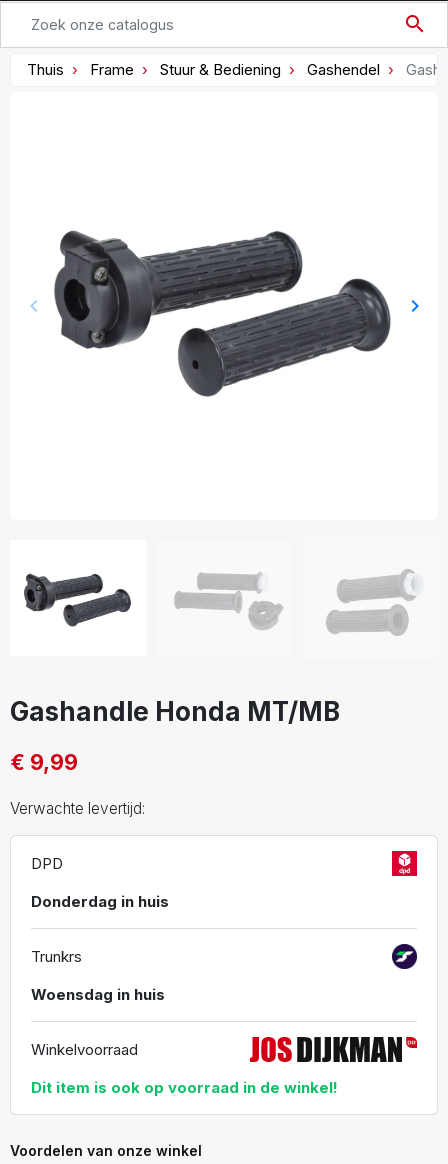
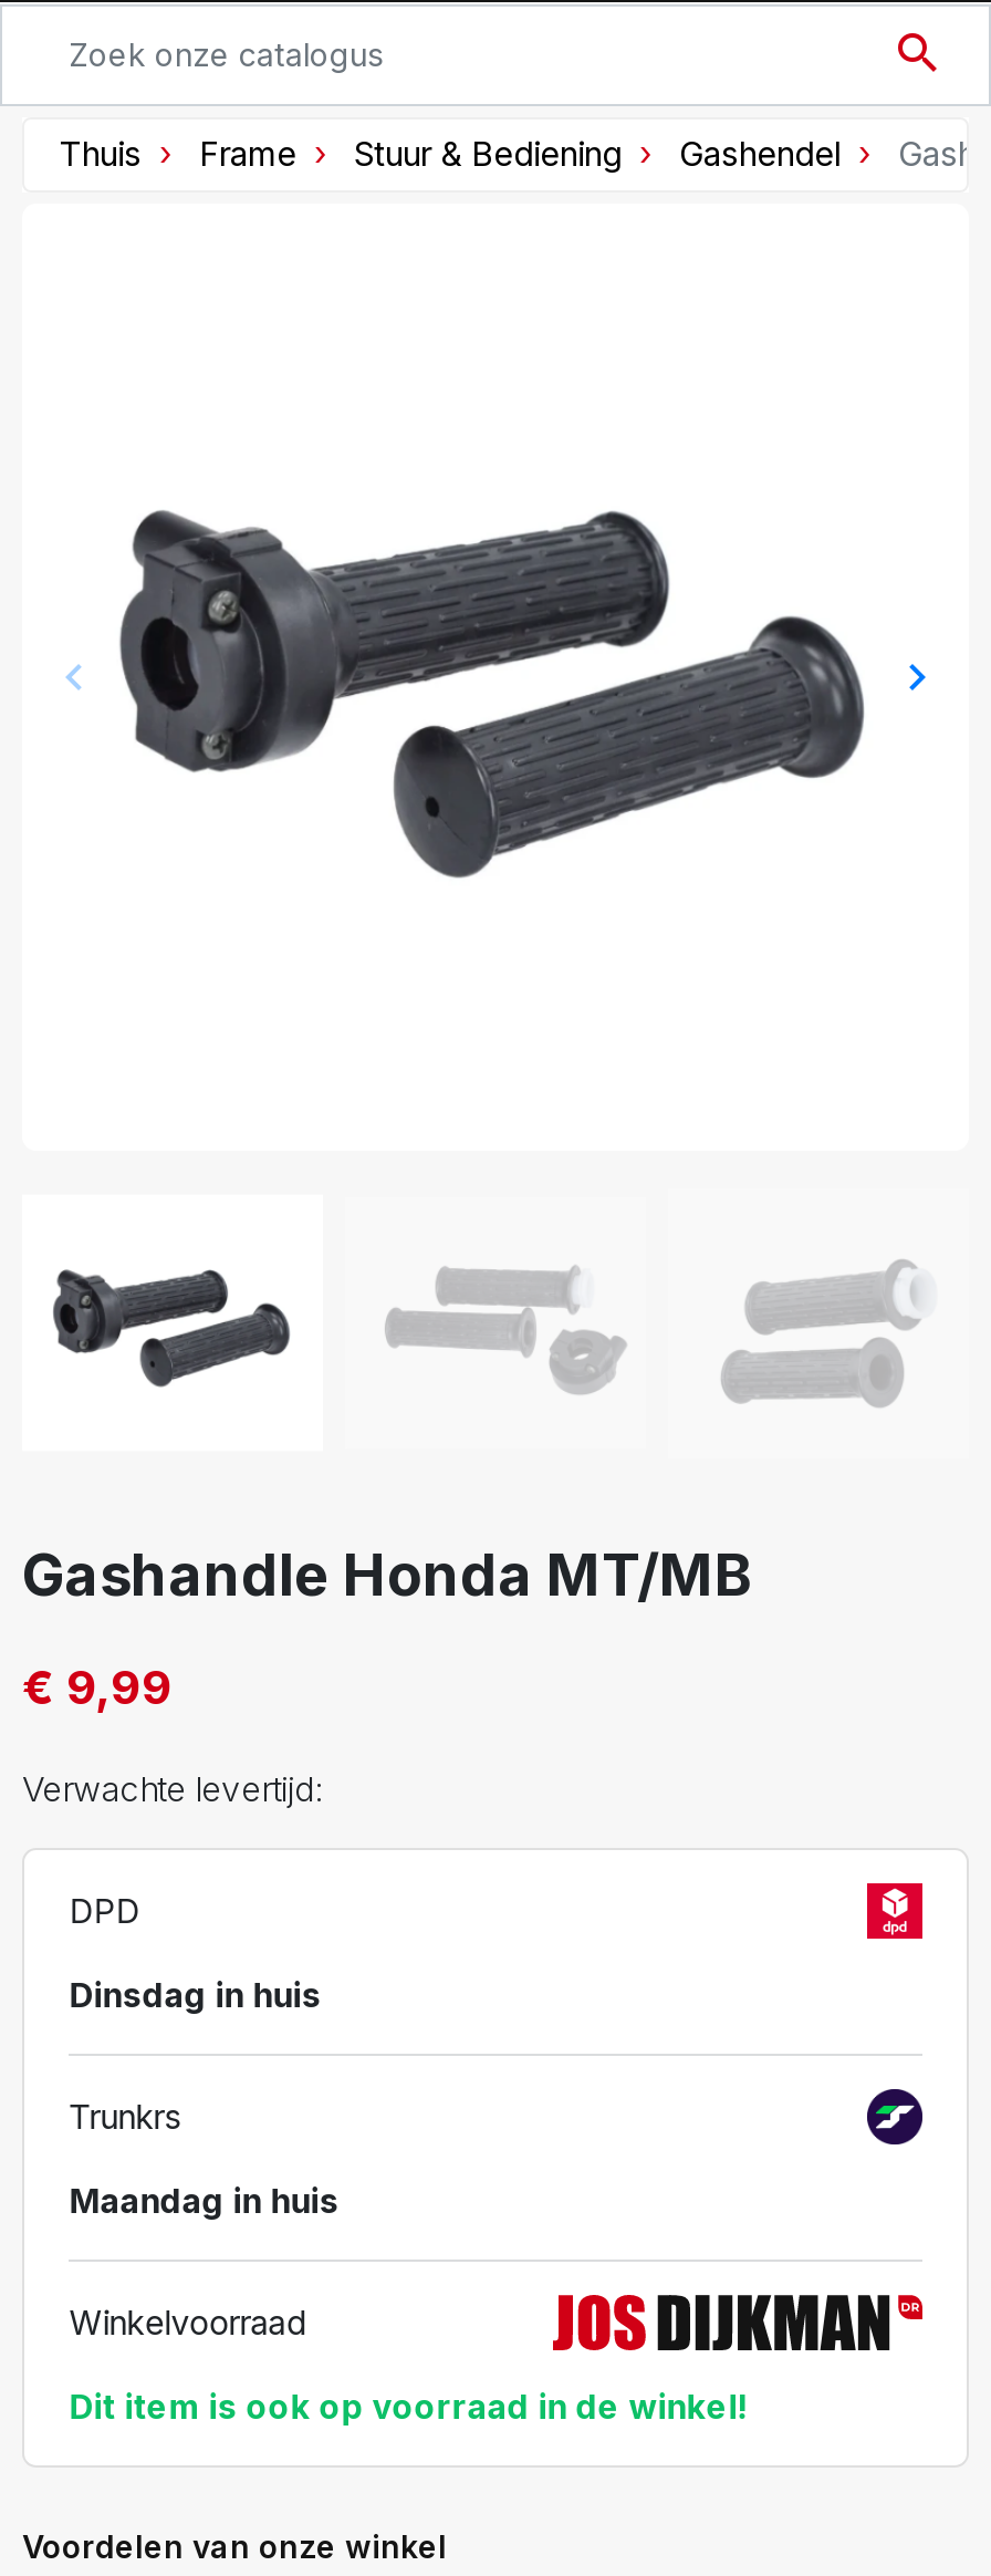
- Donderdag in huis
+ Dinsdag in huis

- Woensdag in huis
+ Maandag in huis
